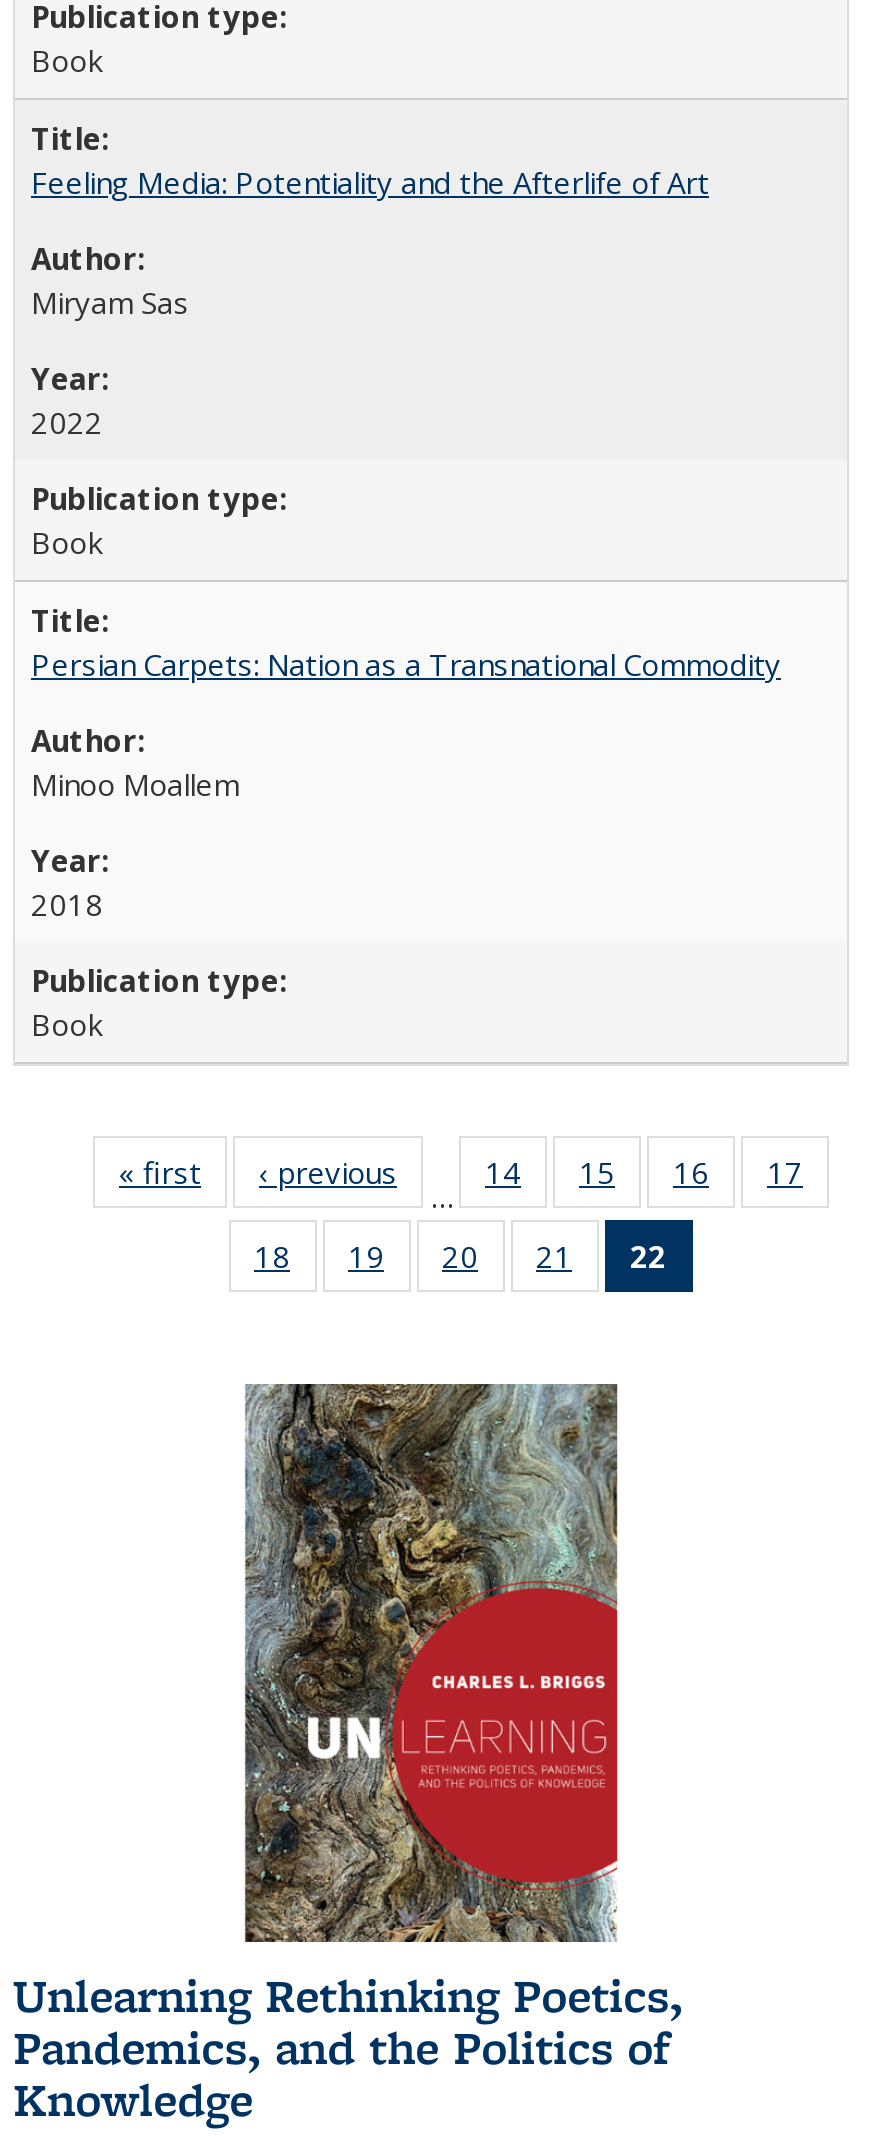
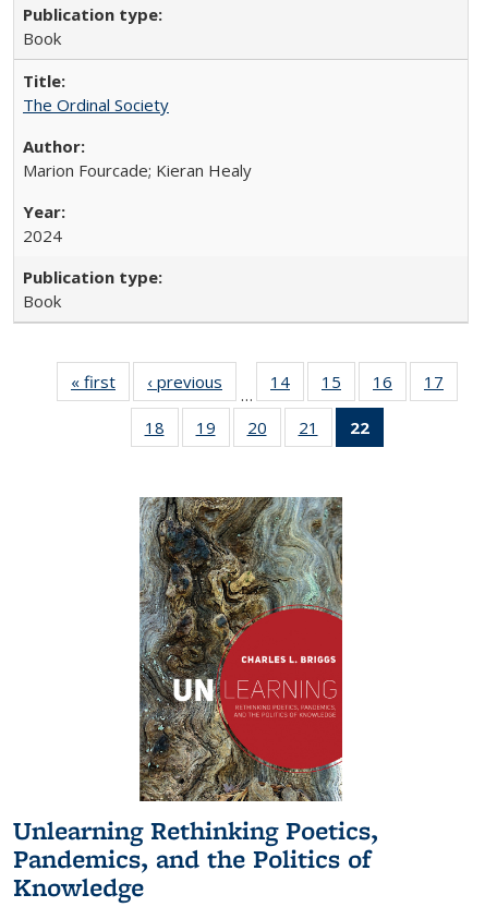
- Feeling Media: Potentiality and the Afterlife of Art
- Miryam Sas
- 2022
- Book
- Persian Carpets: Nation as a Transnational Commodity
- Minoo Moallem
- 2018
+ The Ordinal Society
+ Marion Fourcade; Kieran Healy
+ 2024
